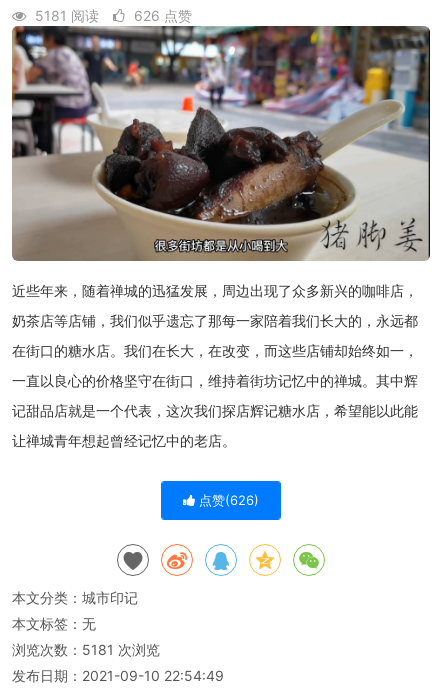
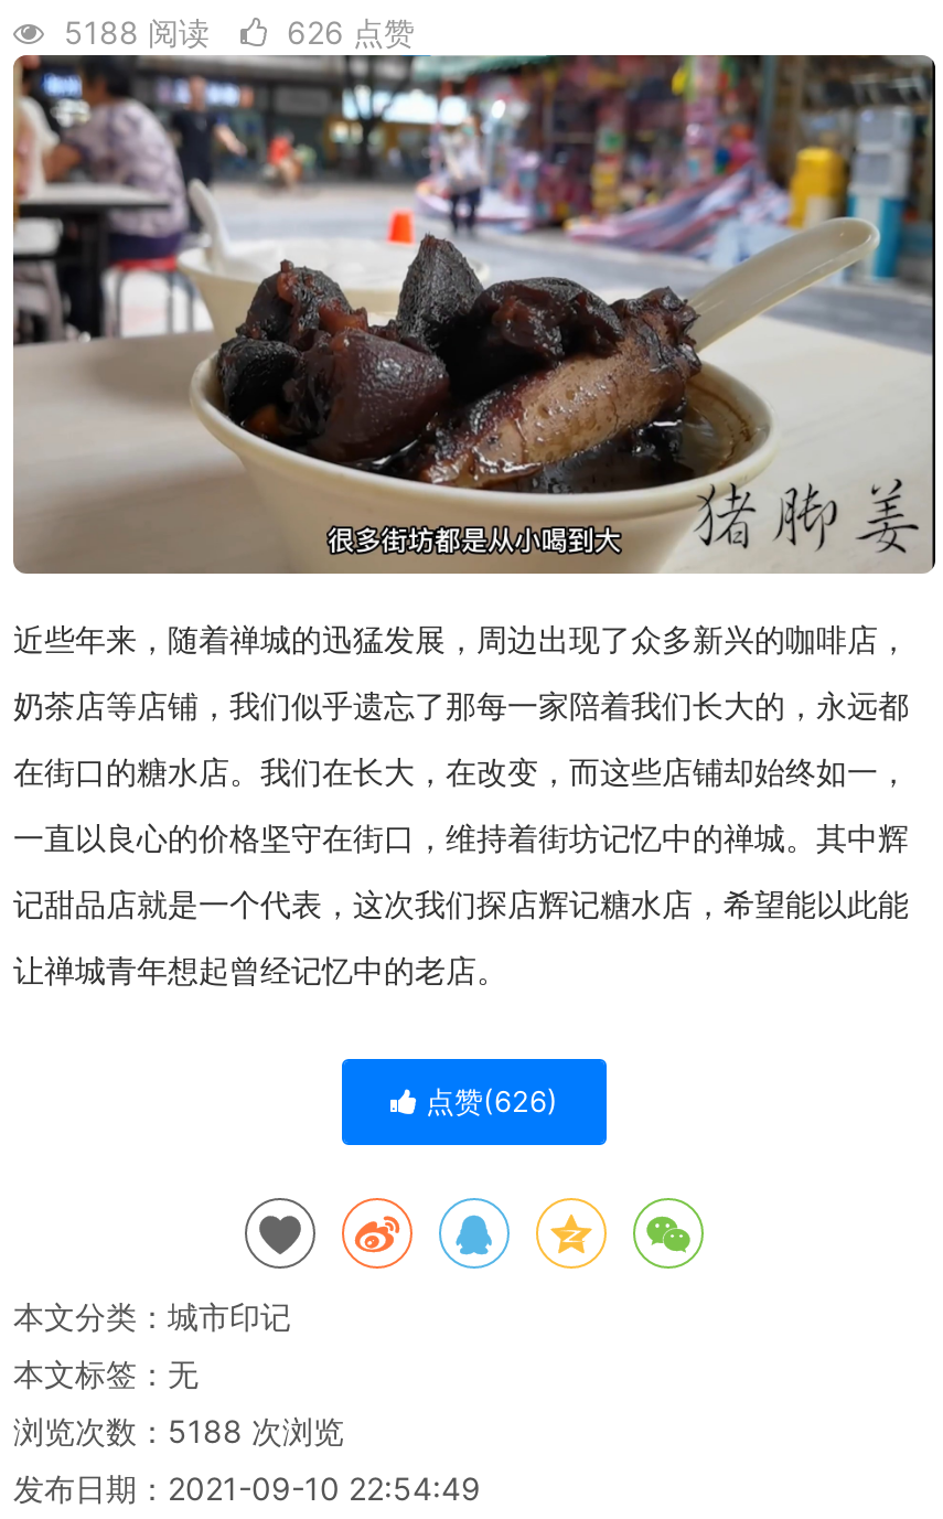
- 5181 阅读 626 点赞
+ 5188 阅读 626 点赞

- 浏览次数：5181次浏览
+ 浏览次数：5188次浏览
